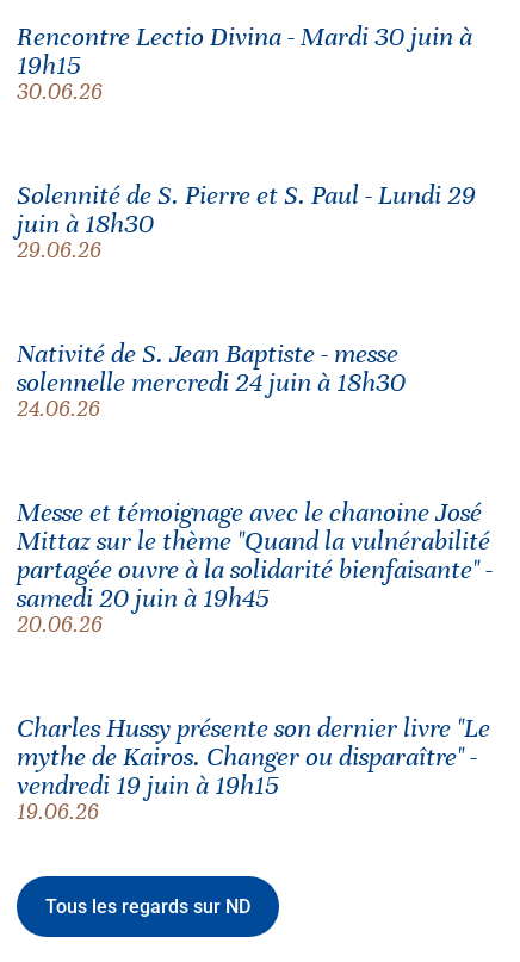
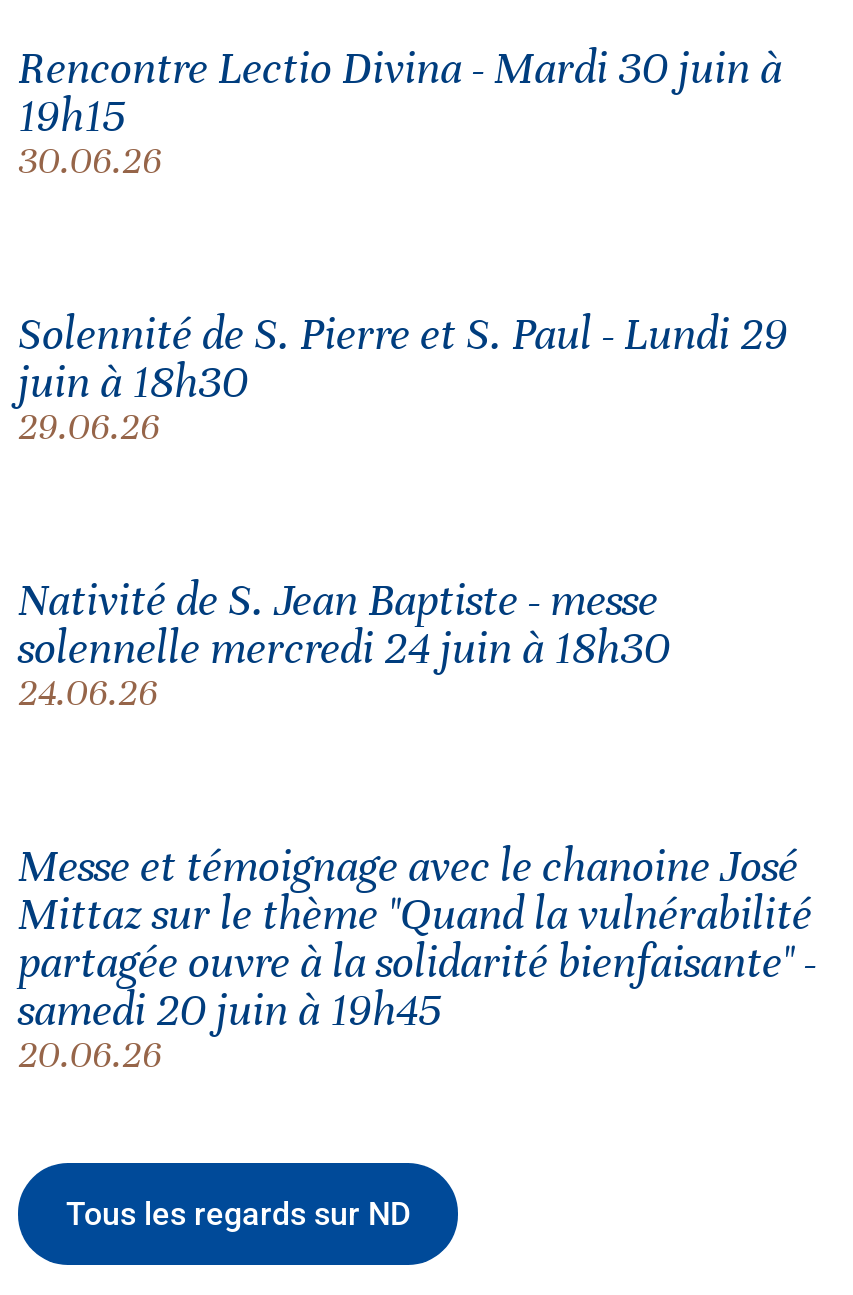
- Charles Hussy présente son dernier livre "Le
- mythe de Kairos. Changer ou disparaître" -
- vendredi 19 juin à 19h15
- 19.06.26
